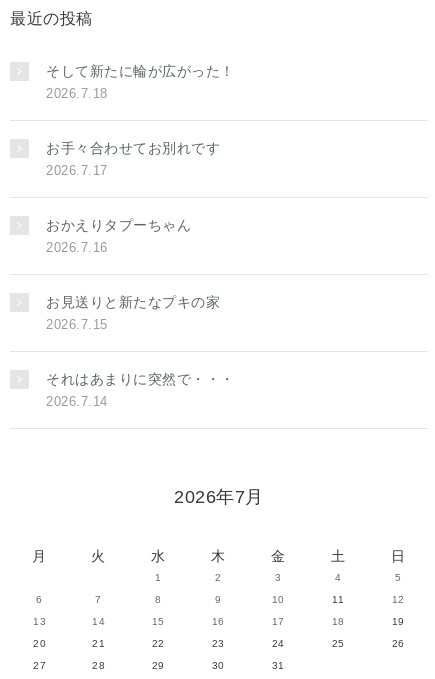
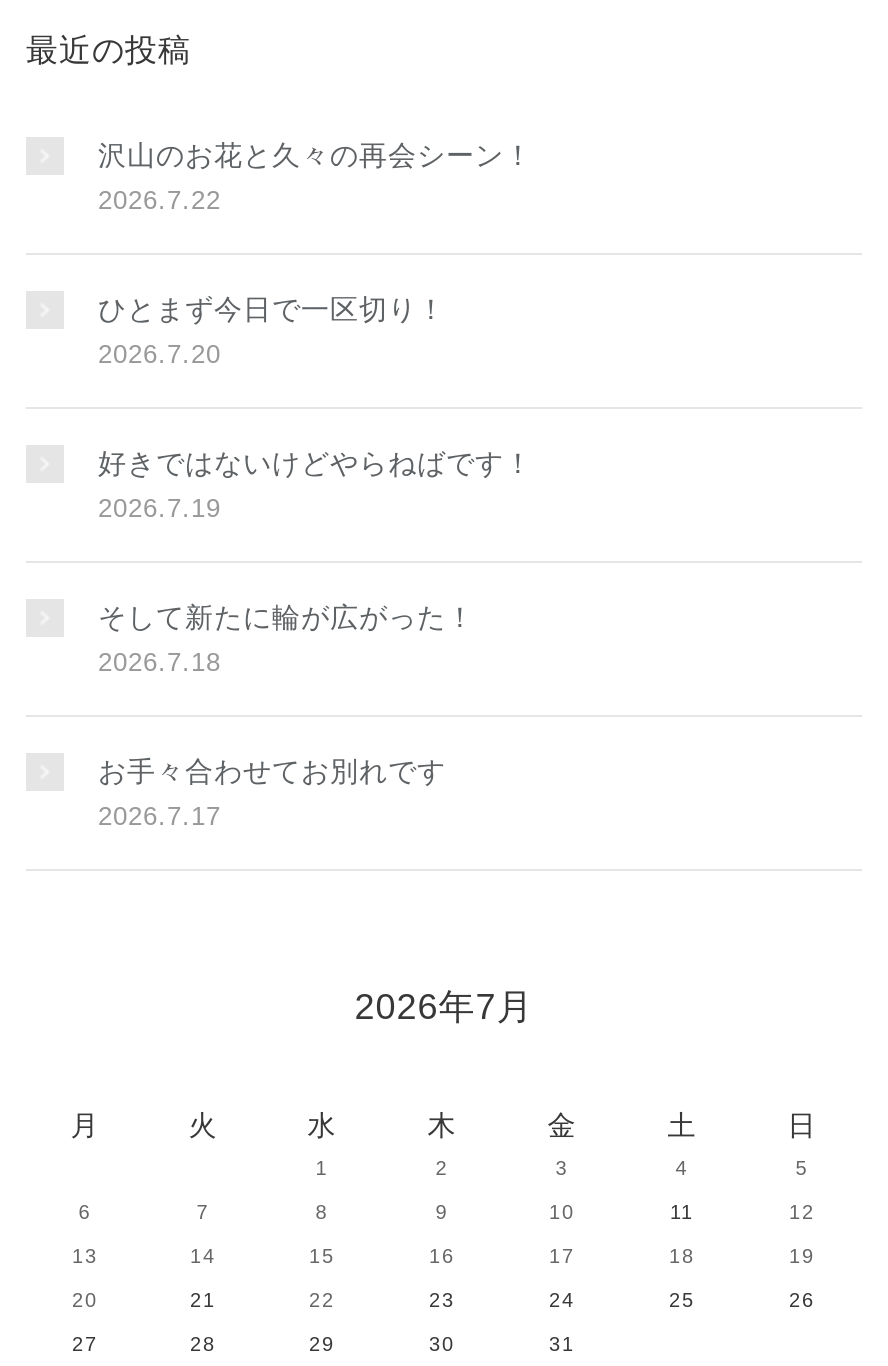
+ 沢山のお花と久々の再会シーン！
+ 2026.7.22
+ ひとまず今日で一区切り！
+ 2026.7.20
+ 好きではないけどやらねばです！
+ 2026.7.19

moved down: そして新たに輪が広がった！ | 2026.7.18 | お手々合わせてお別れです | 2026.7.17

- おかえりタプーちゃん
- 2026.7.16
- お見送りと新たなプキの家
- 2026.7.15
- それはあまりに突然で・・・
- 2026.7.14
